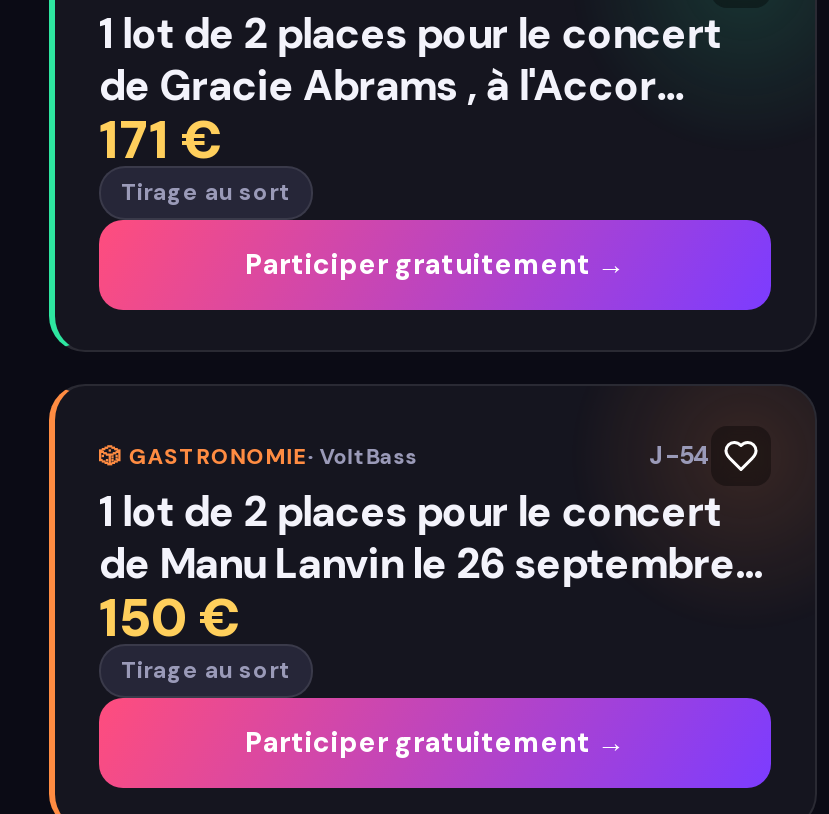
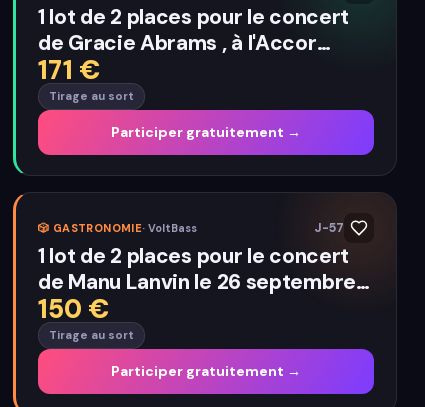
- J-54
+ J-57
